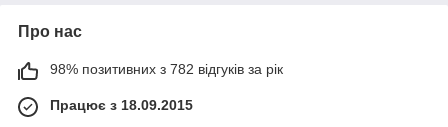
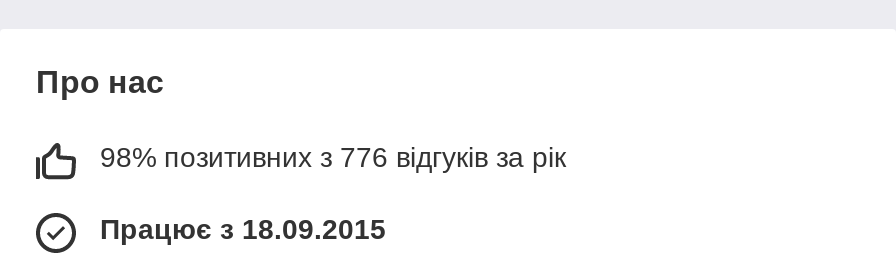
- 98% позитивних з 782 відгуків за рік
+ 98% позитивних з 776 відгуків за рік
